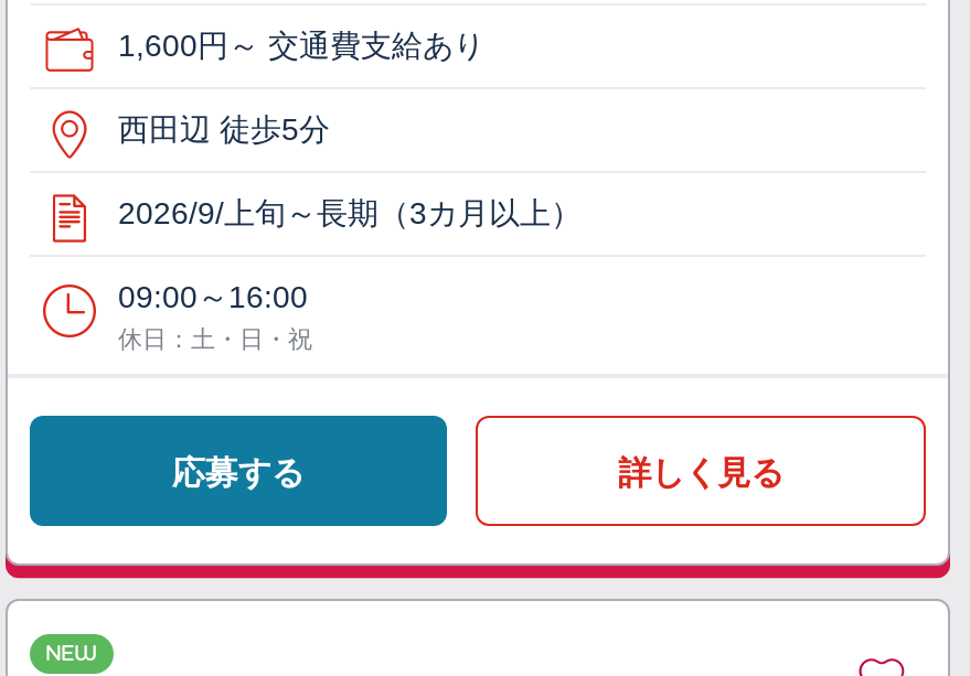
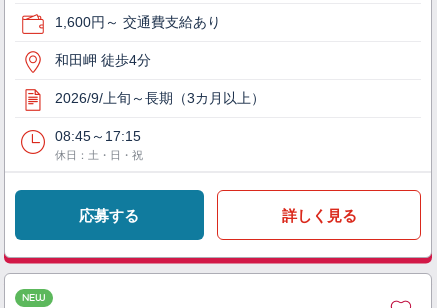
- 西田辺 徒歩5分
+ 和田岬 徒歩4分

- 09:00～16:00
+ 08:45～17:15
